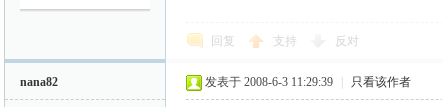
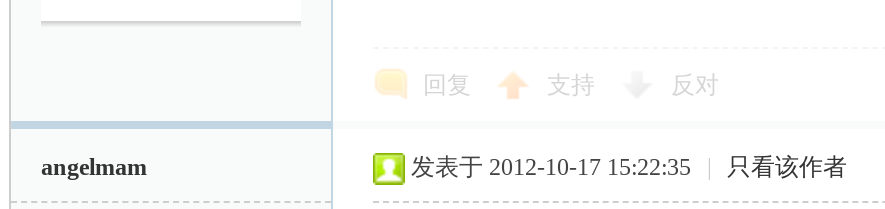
- nana82
- 发表于 2008-6-3 11:29:39
+ angelmam
+ 发表于 2012-10-17 15:22:35
